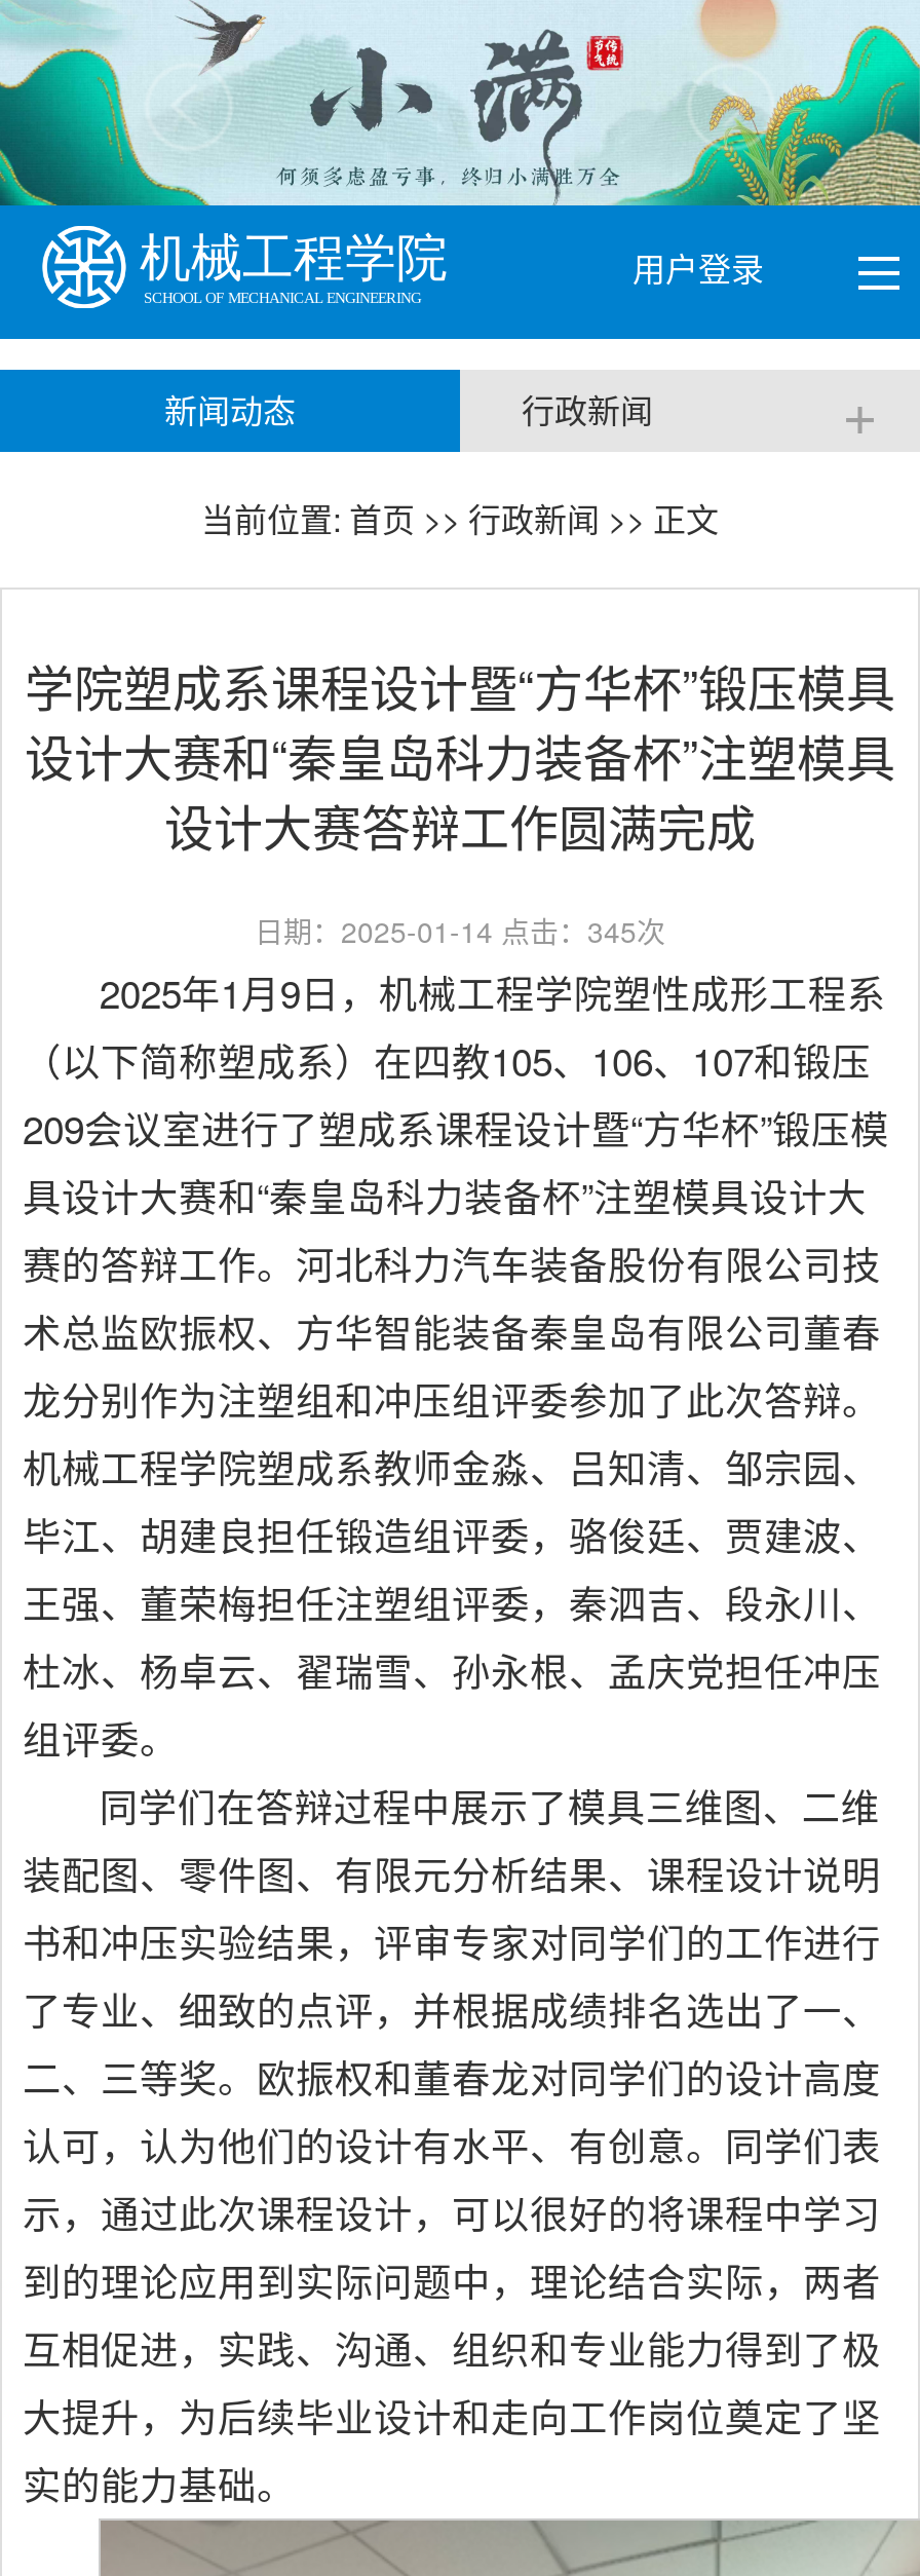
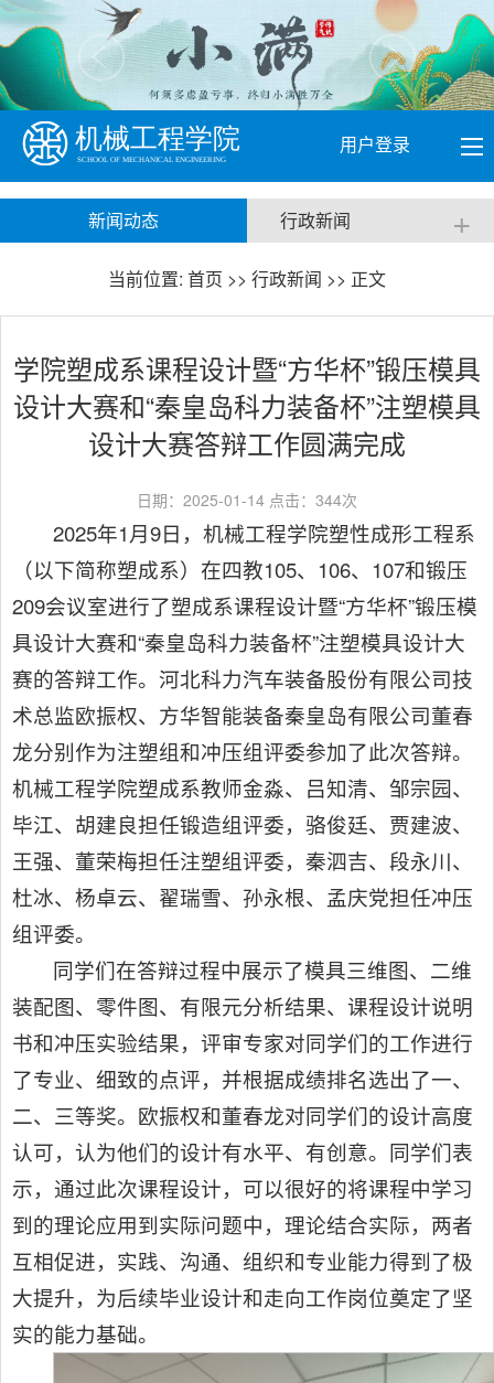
- 日期：2025-01-14 点击：345次
+ 日期：2025-01-14 点击：344次
